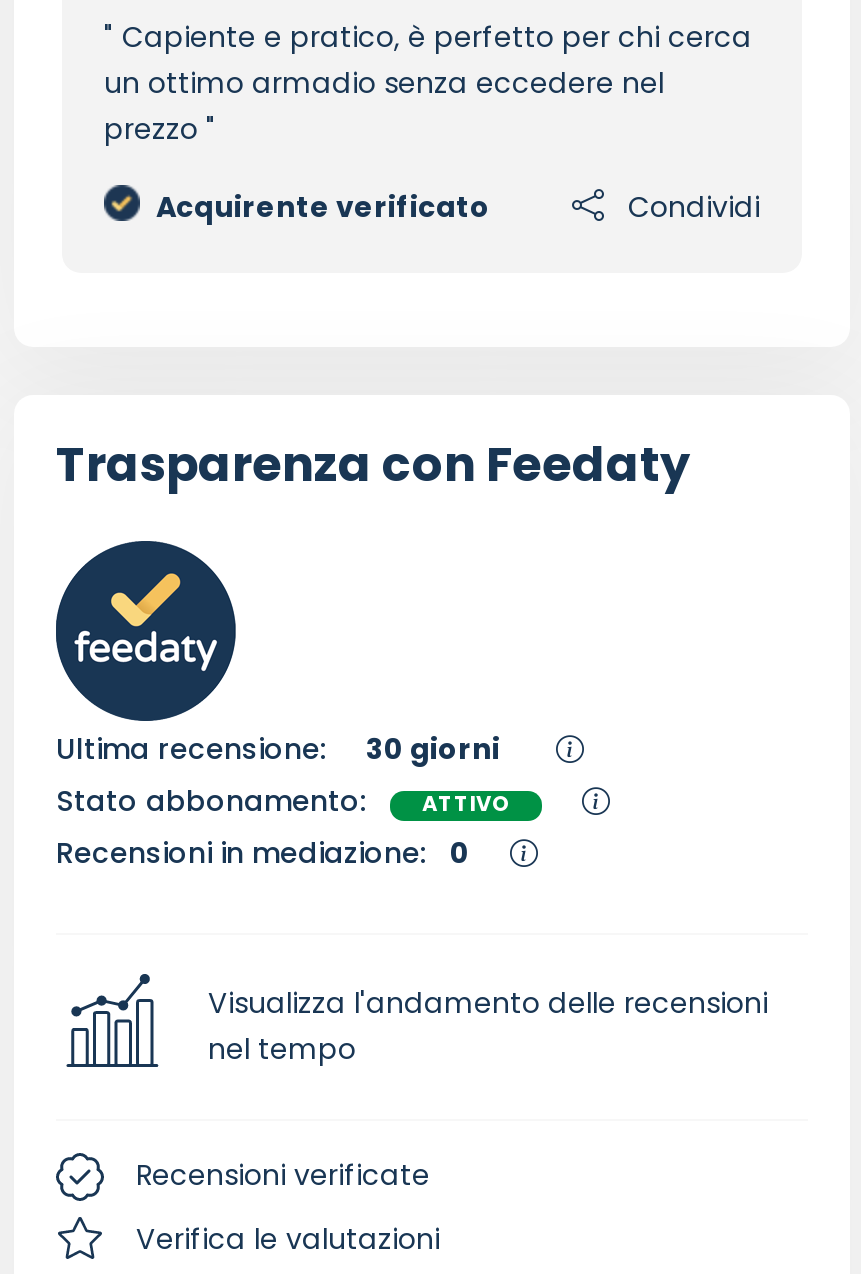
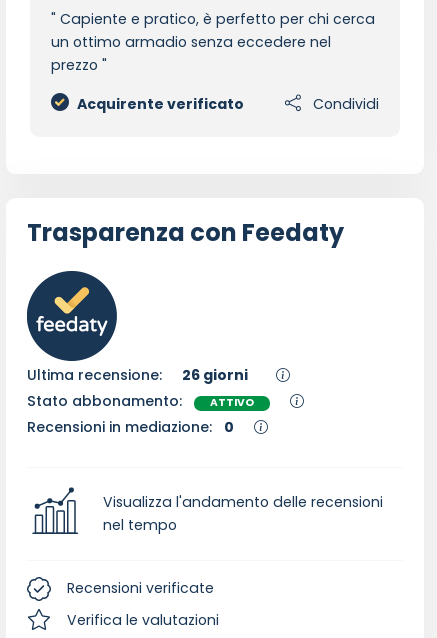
- Ultima recensione: 30 giorni
+ Ultima recensione: 26 giorni
